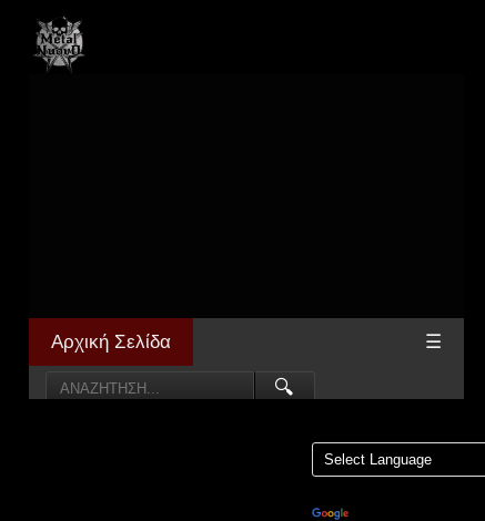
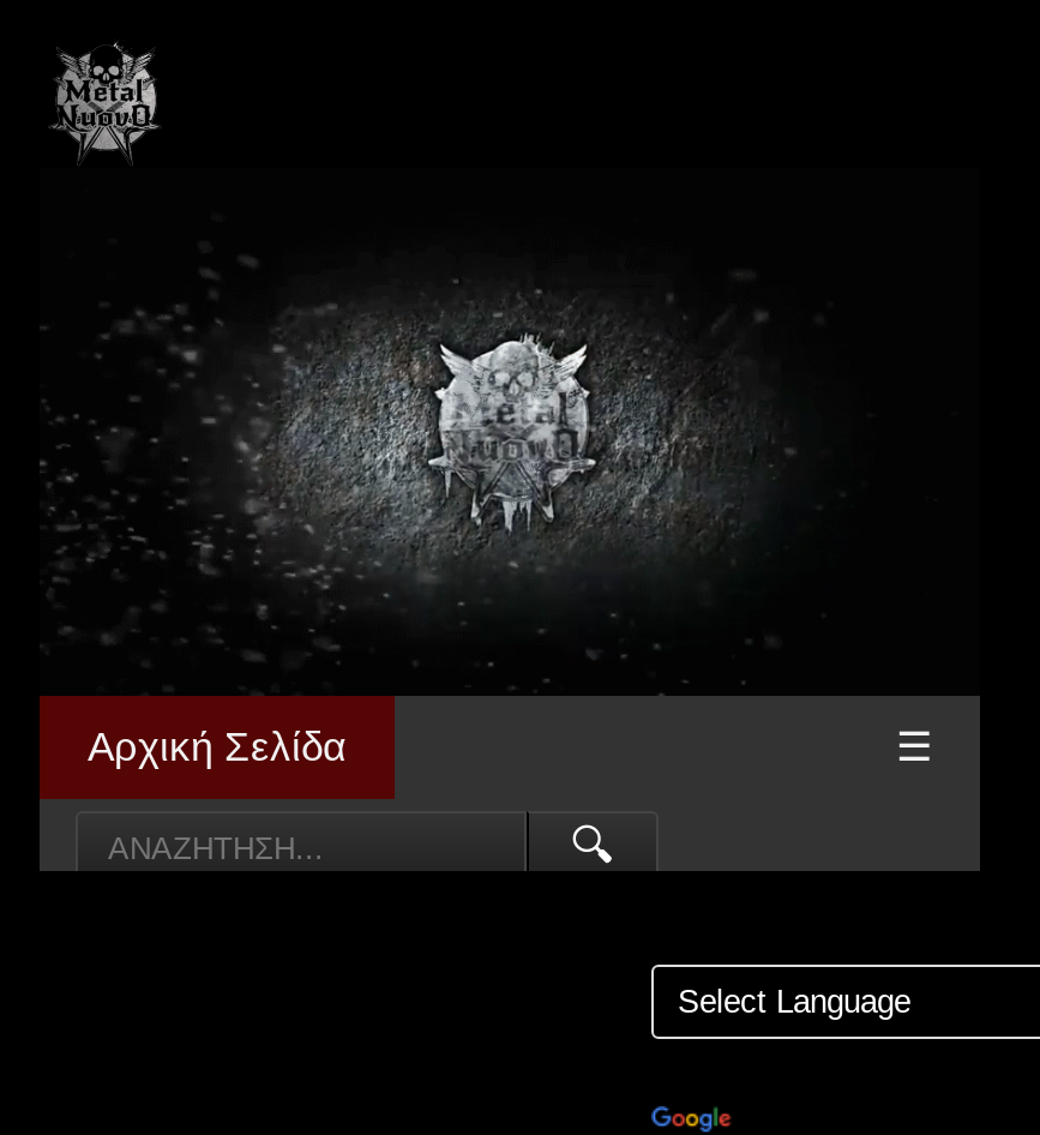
+ [image]
